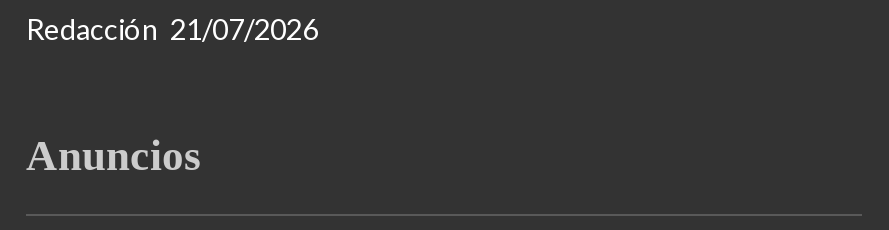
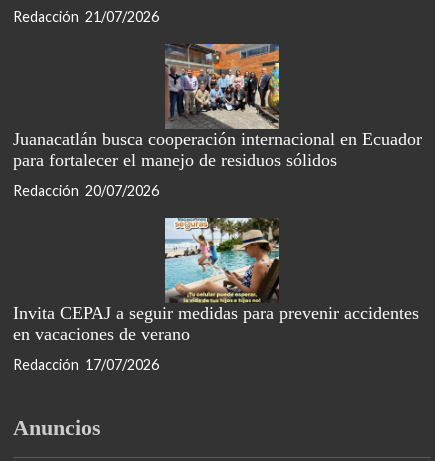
+ [image]
+ Juanacatlán busca cooperación internacional en Ecuador
+ para fortalecer el manejo de residuos sólidos
+ Redacción 20/07/2026

+ [image]
+ Invita CEPAJ a seguir medidas para prevenir accidentes
+ en vacaciones de verano
+ Redacción 17/07/2026
